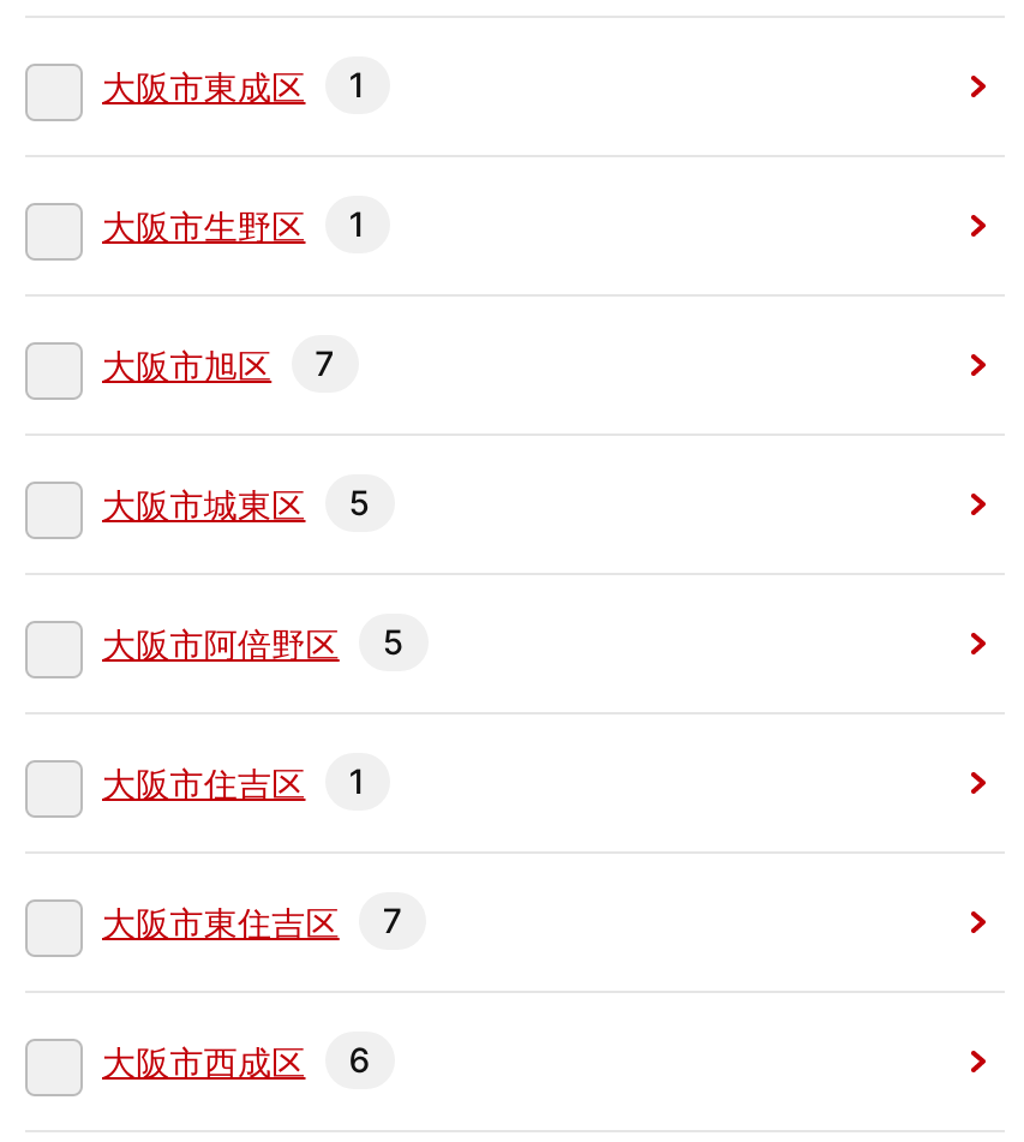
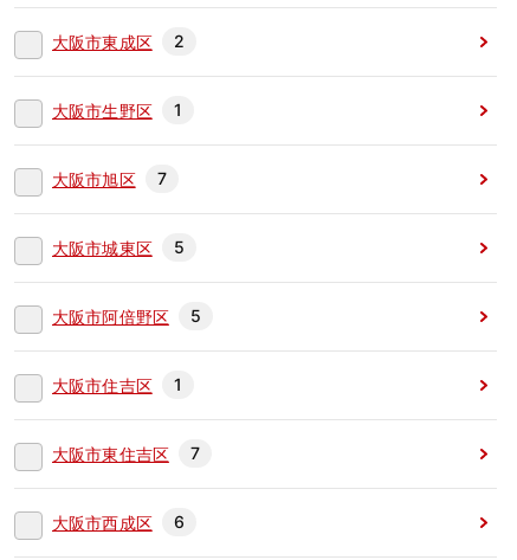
- 大阪市東成区 1
+ 大阪市東成区 2
